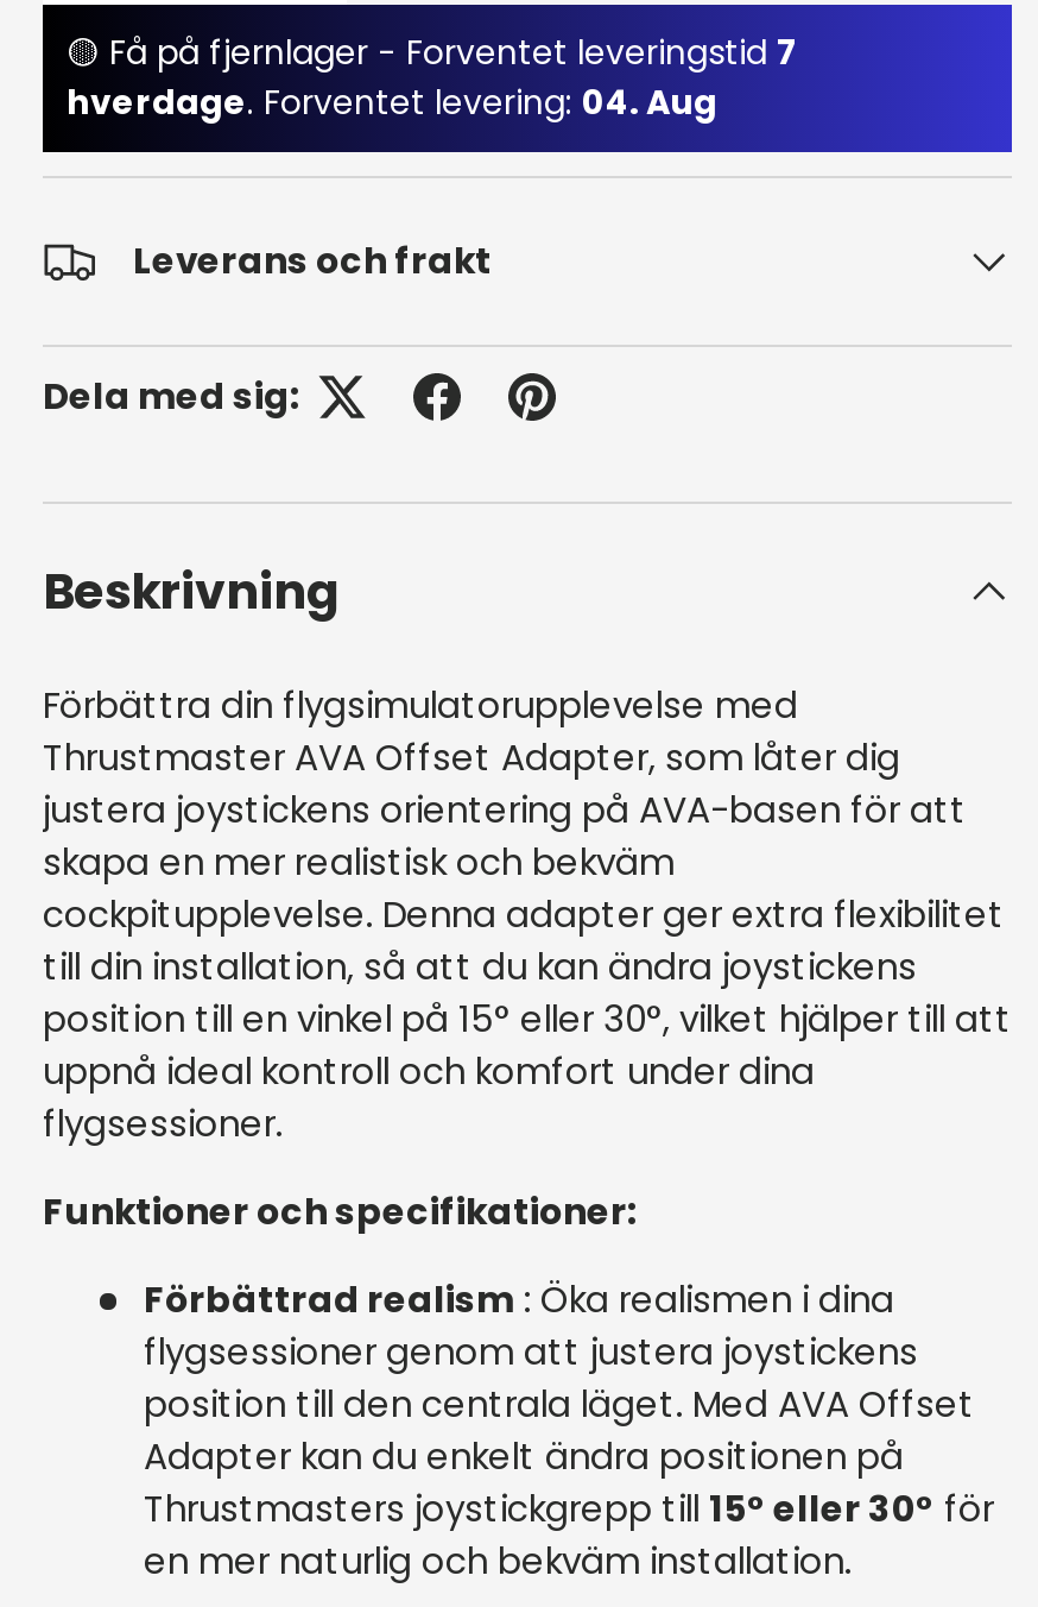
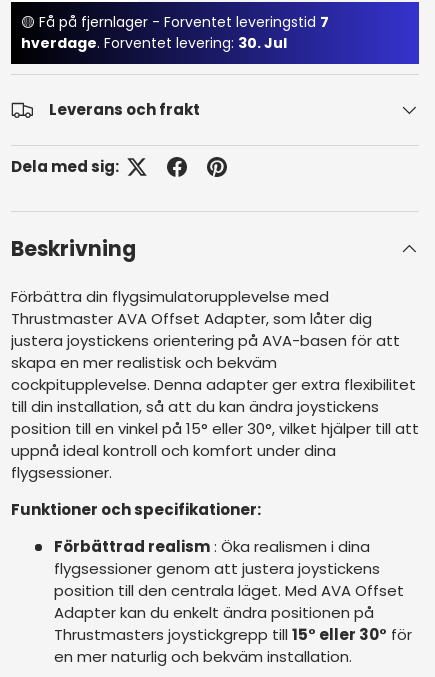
- hverdage. Forventet levering: 04. Aug
+ hverdage. Forventet levering: 30. Jul
